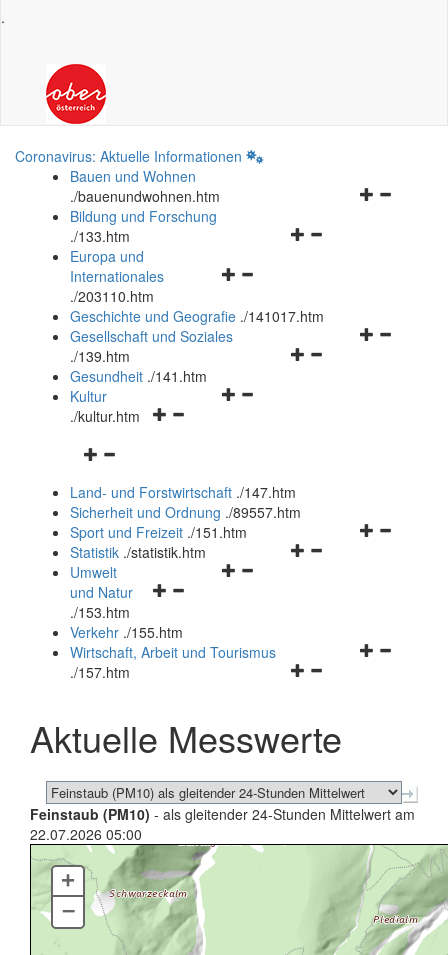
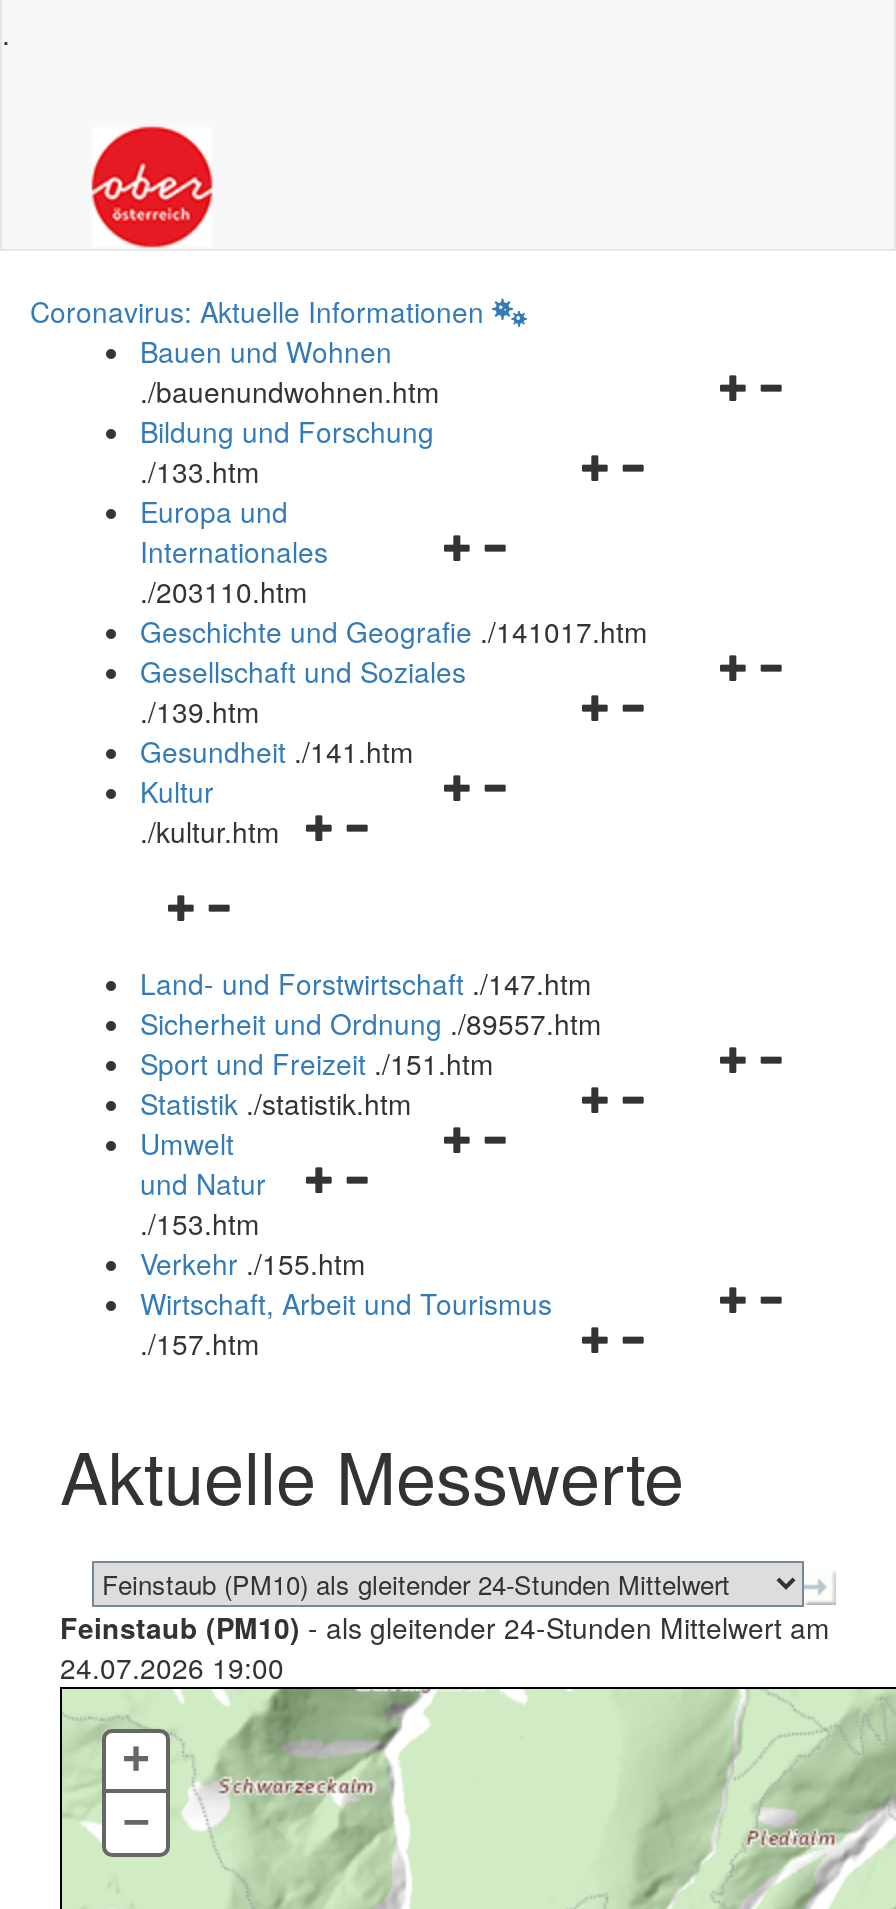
- 22.07.2026 05:00
+ 24.07.2026 19:00
